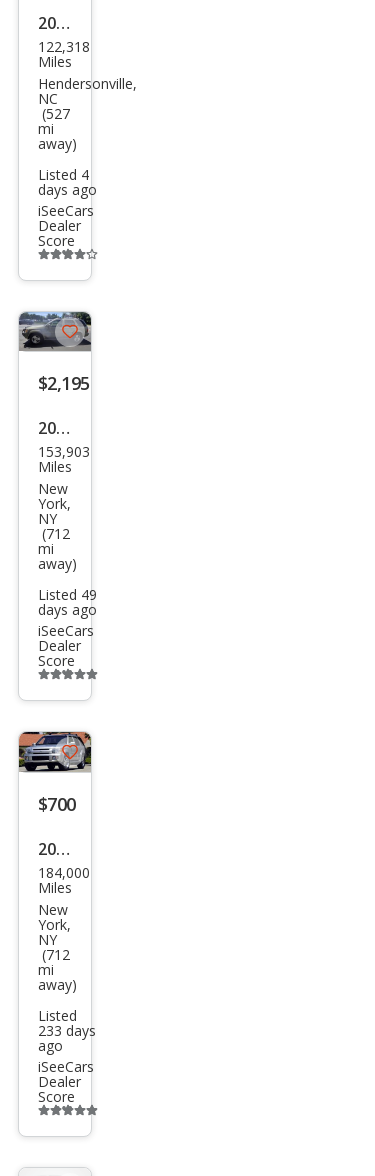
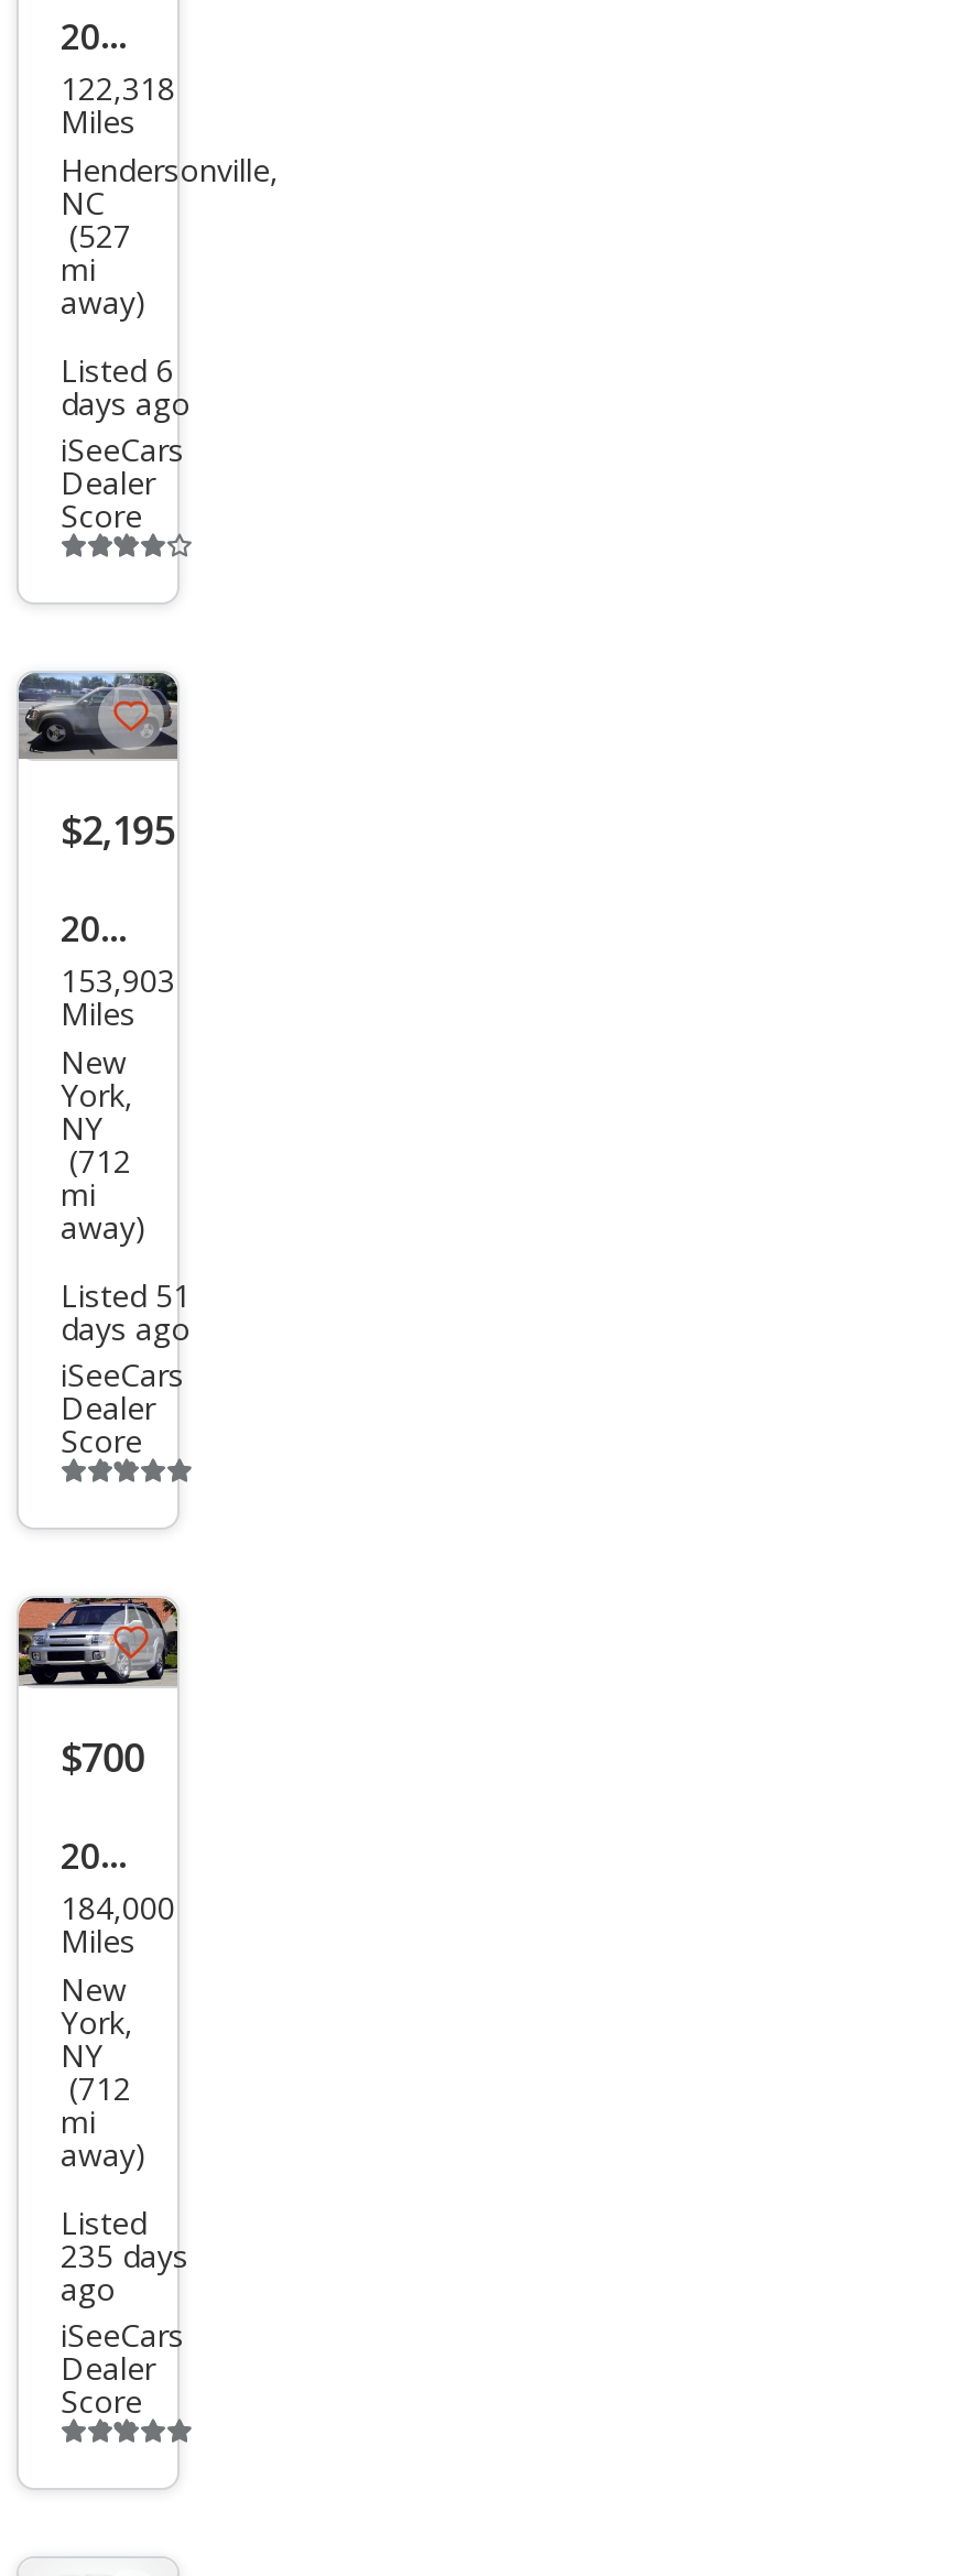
- Listed 4
+ Listed 6

- Listed 49
+ Listed 51

- 233 days
+ 235 days
